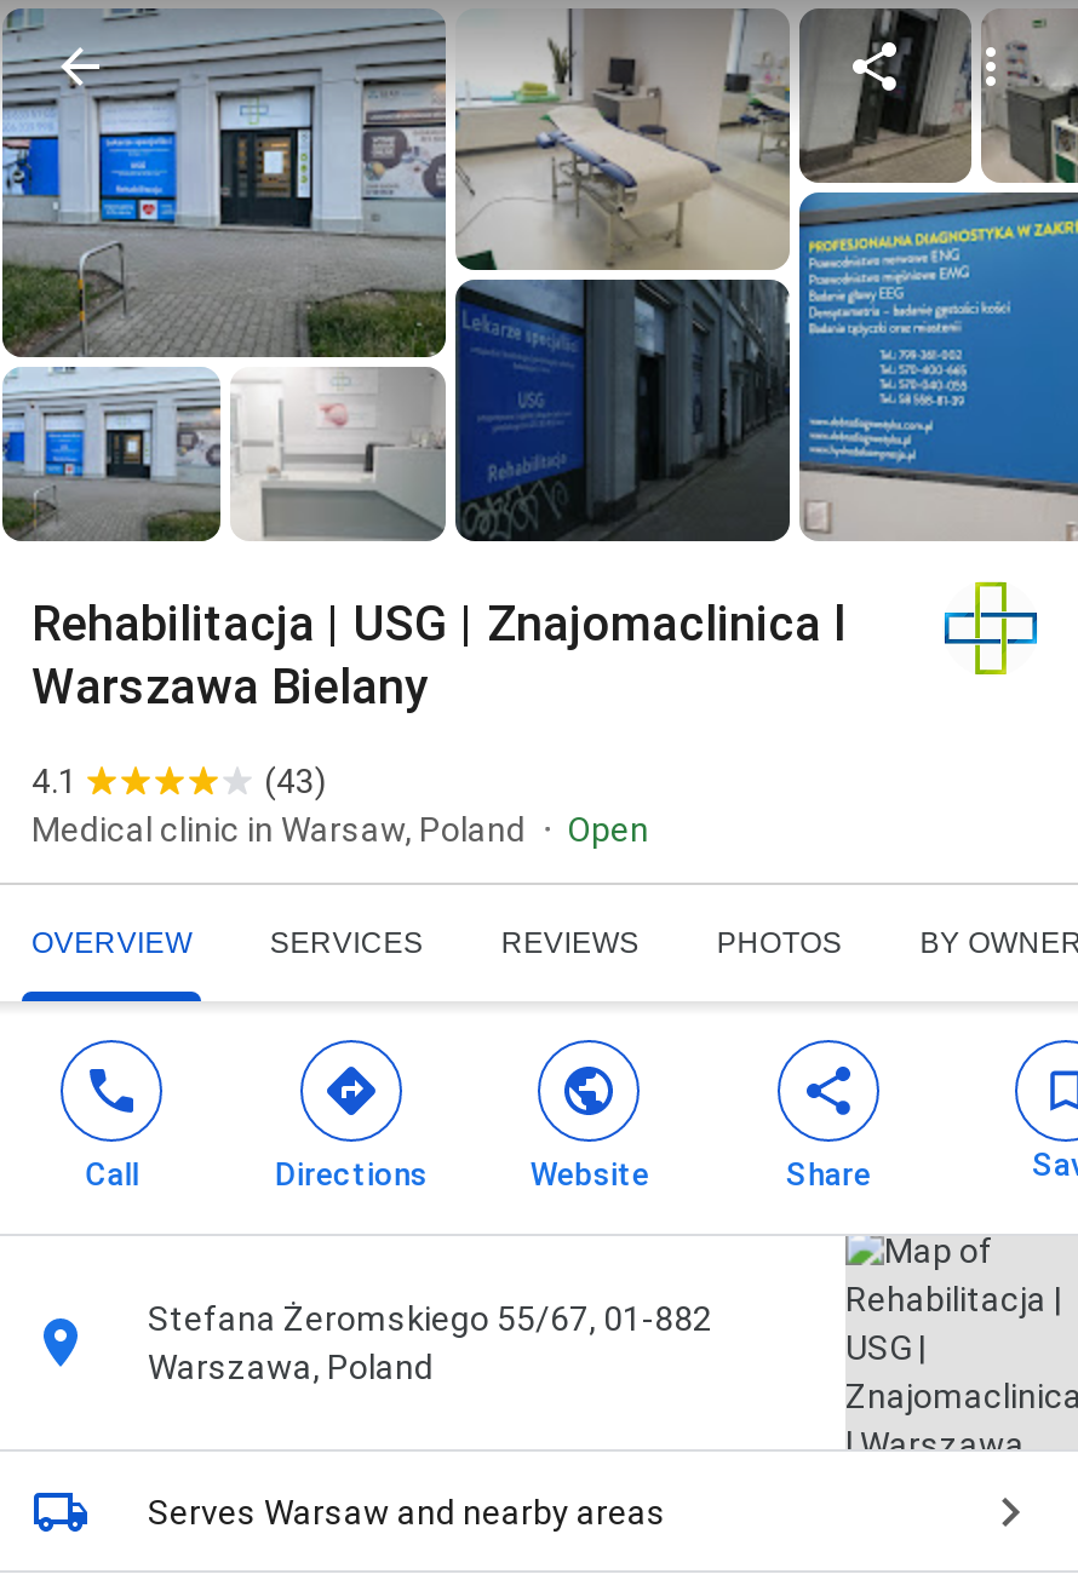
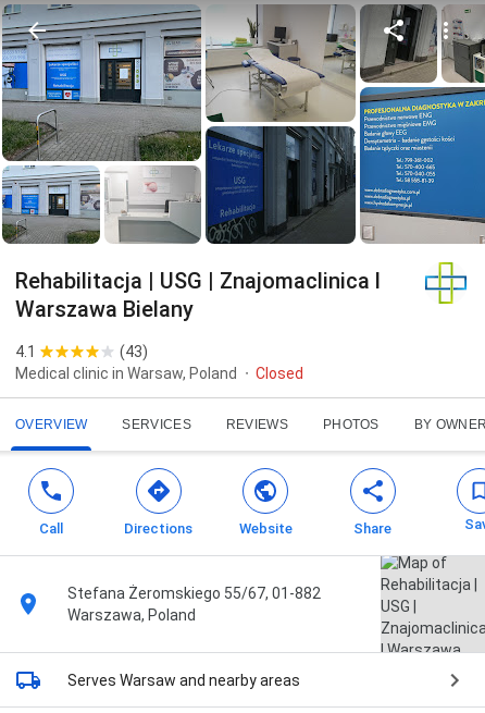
- Open
+ Closed
